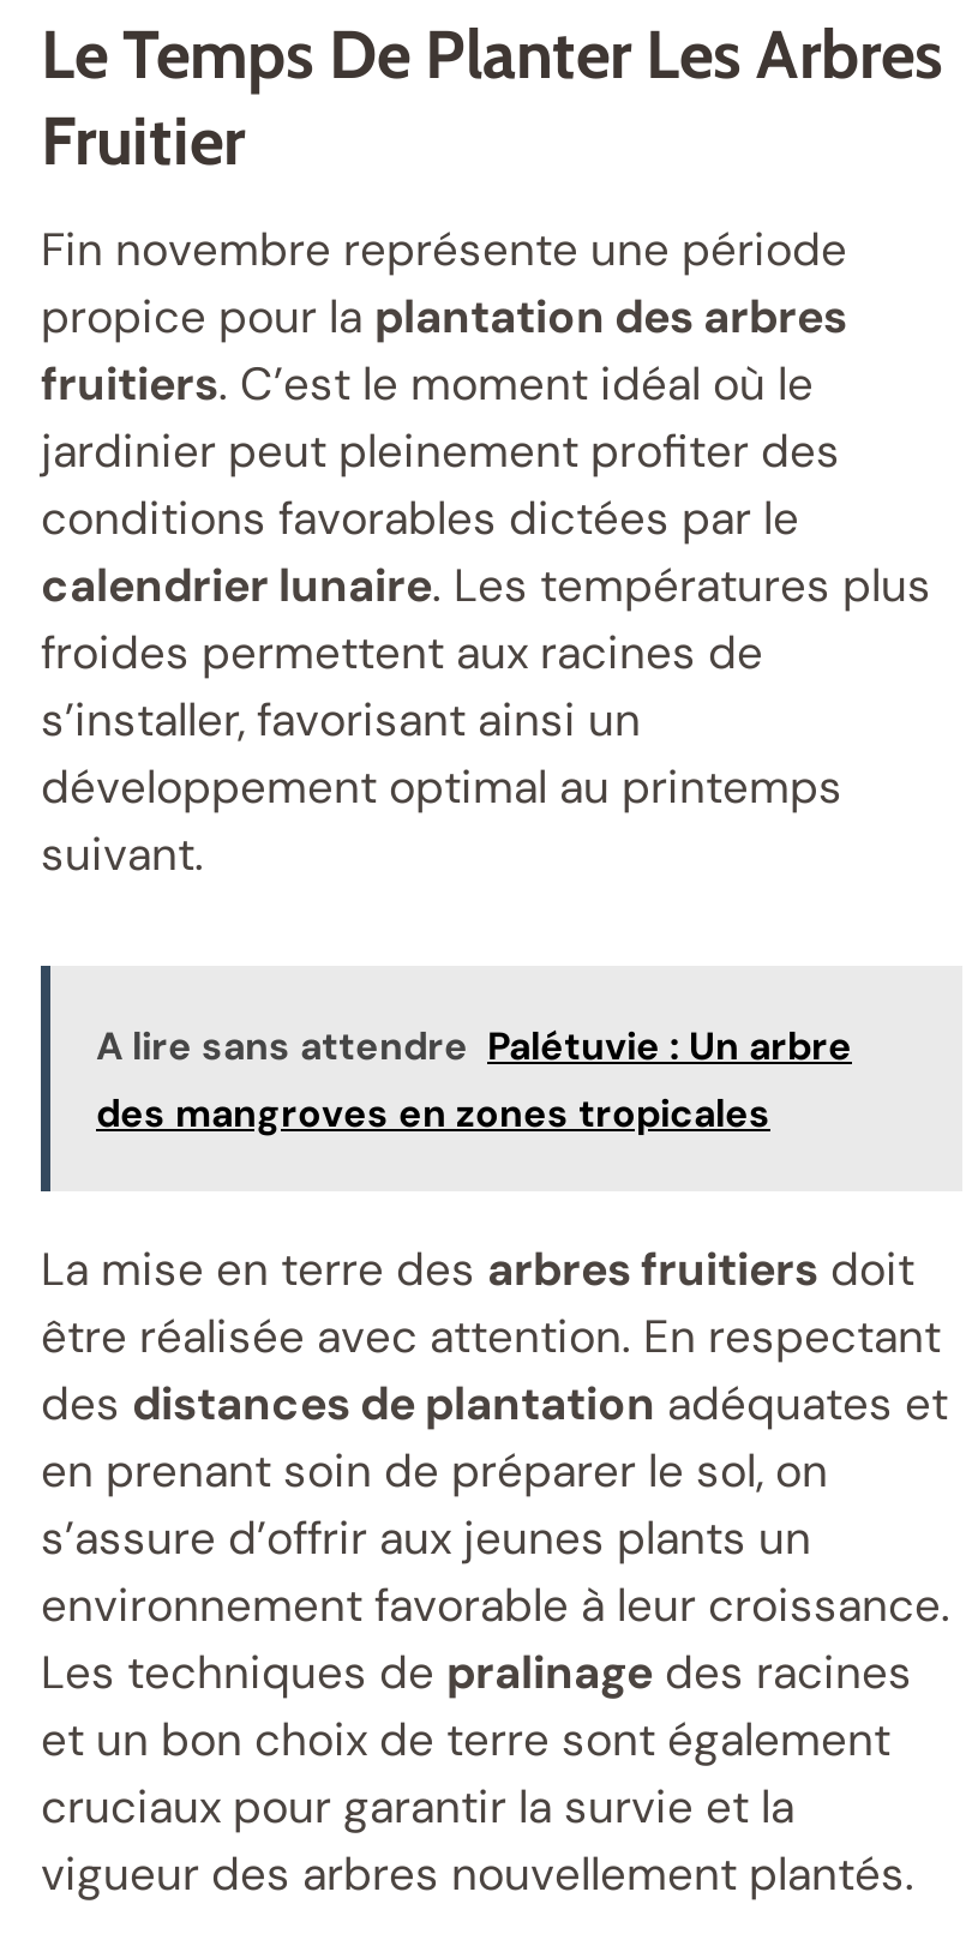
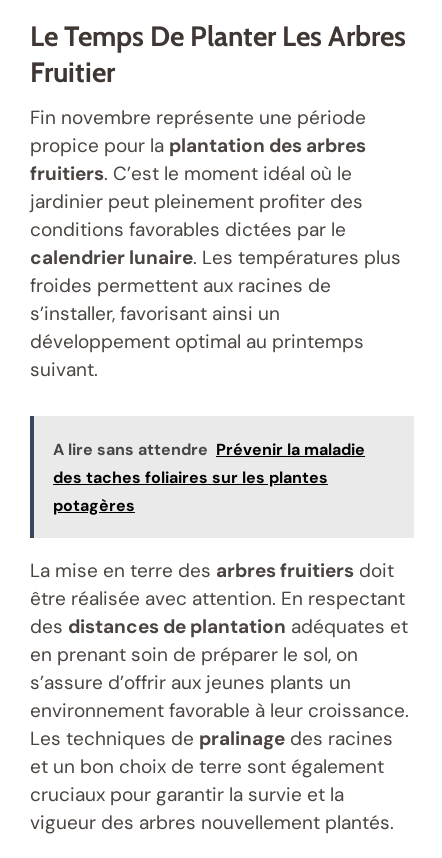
- A lire sans attendre Palétuvie : Un arbre
- des mangroves en zones tropicales
+ A lire sans attendre Prévenir la maladie
+ des taches foliaires sur les plantes
+ potagères
